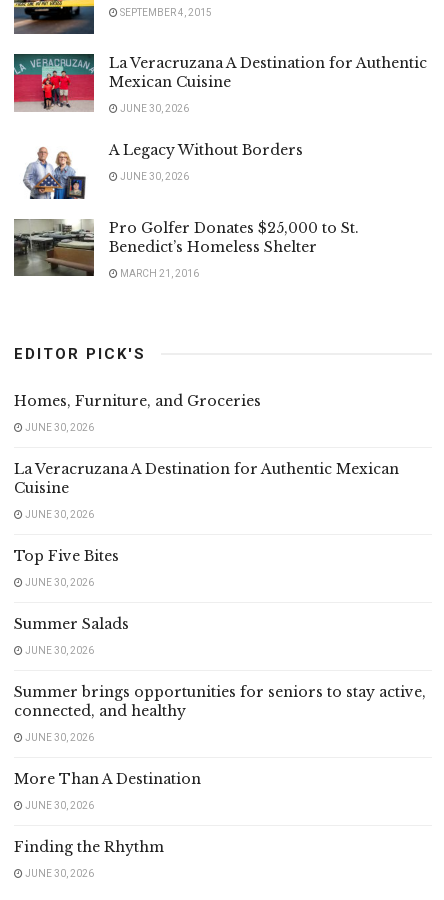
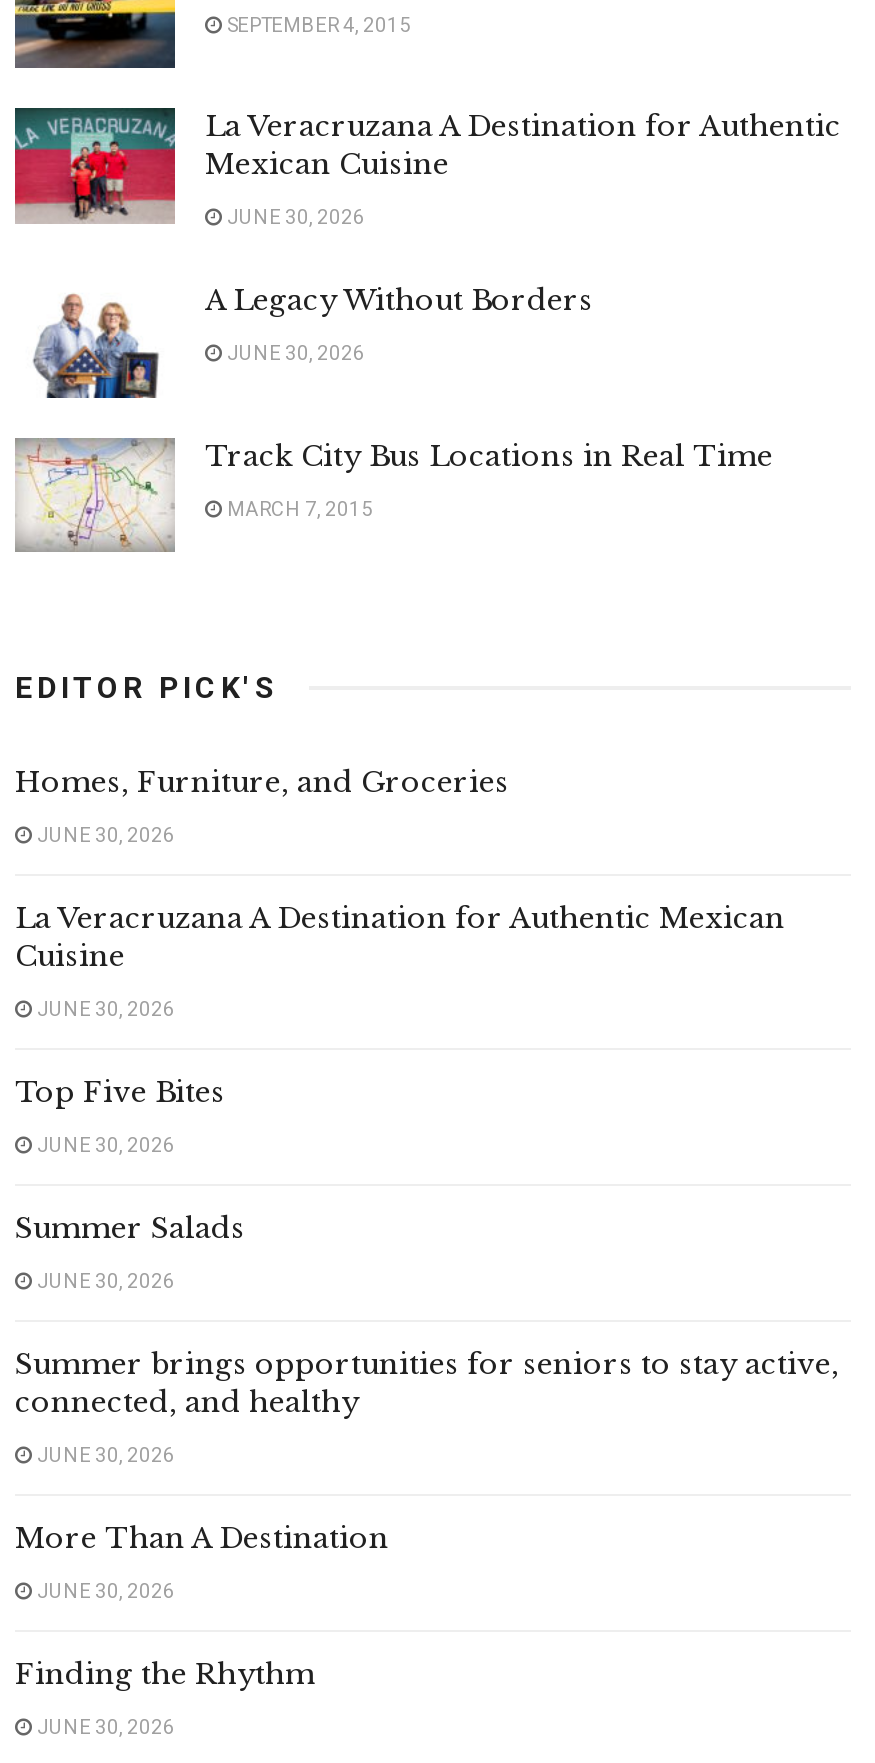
- [image]
- Pro Golfer Donates $25,000 to St.
- Benedict’s Homeless Shelter
+ [image]
+ Track City Bus Locations in Real Time

- MARCH 21, 2016
+ MARCH 7, 2015
